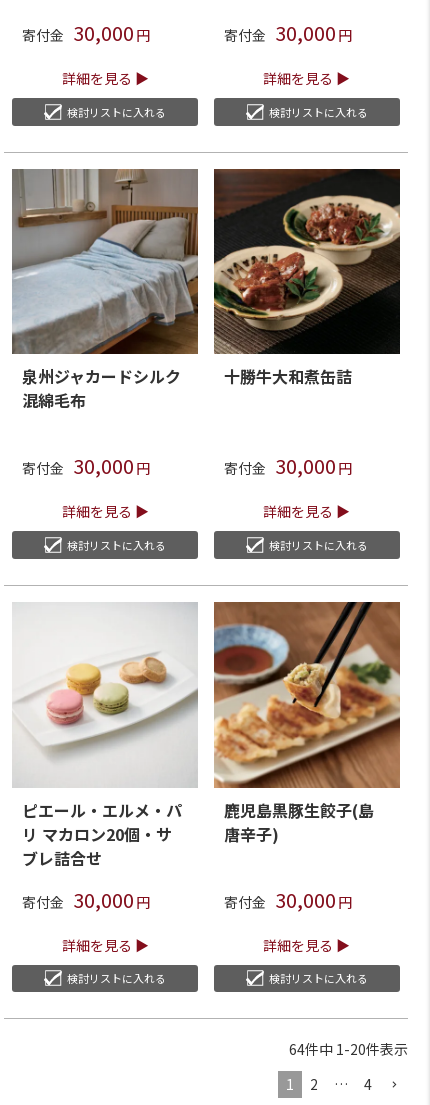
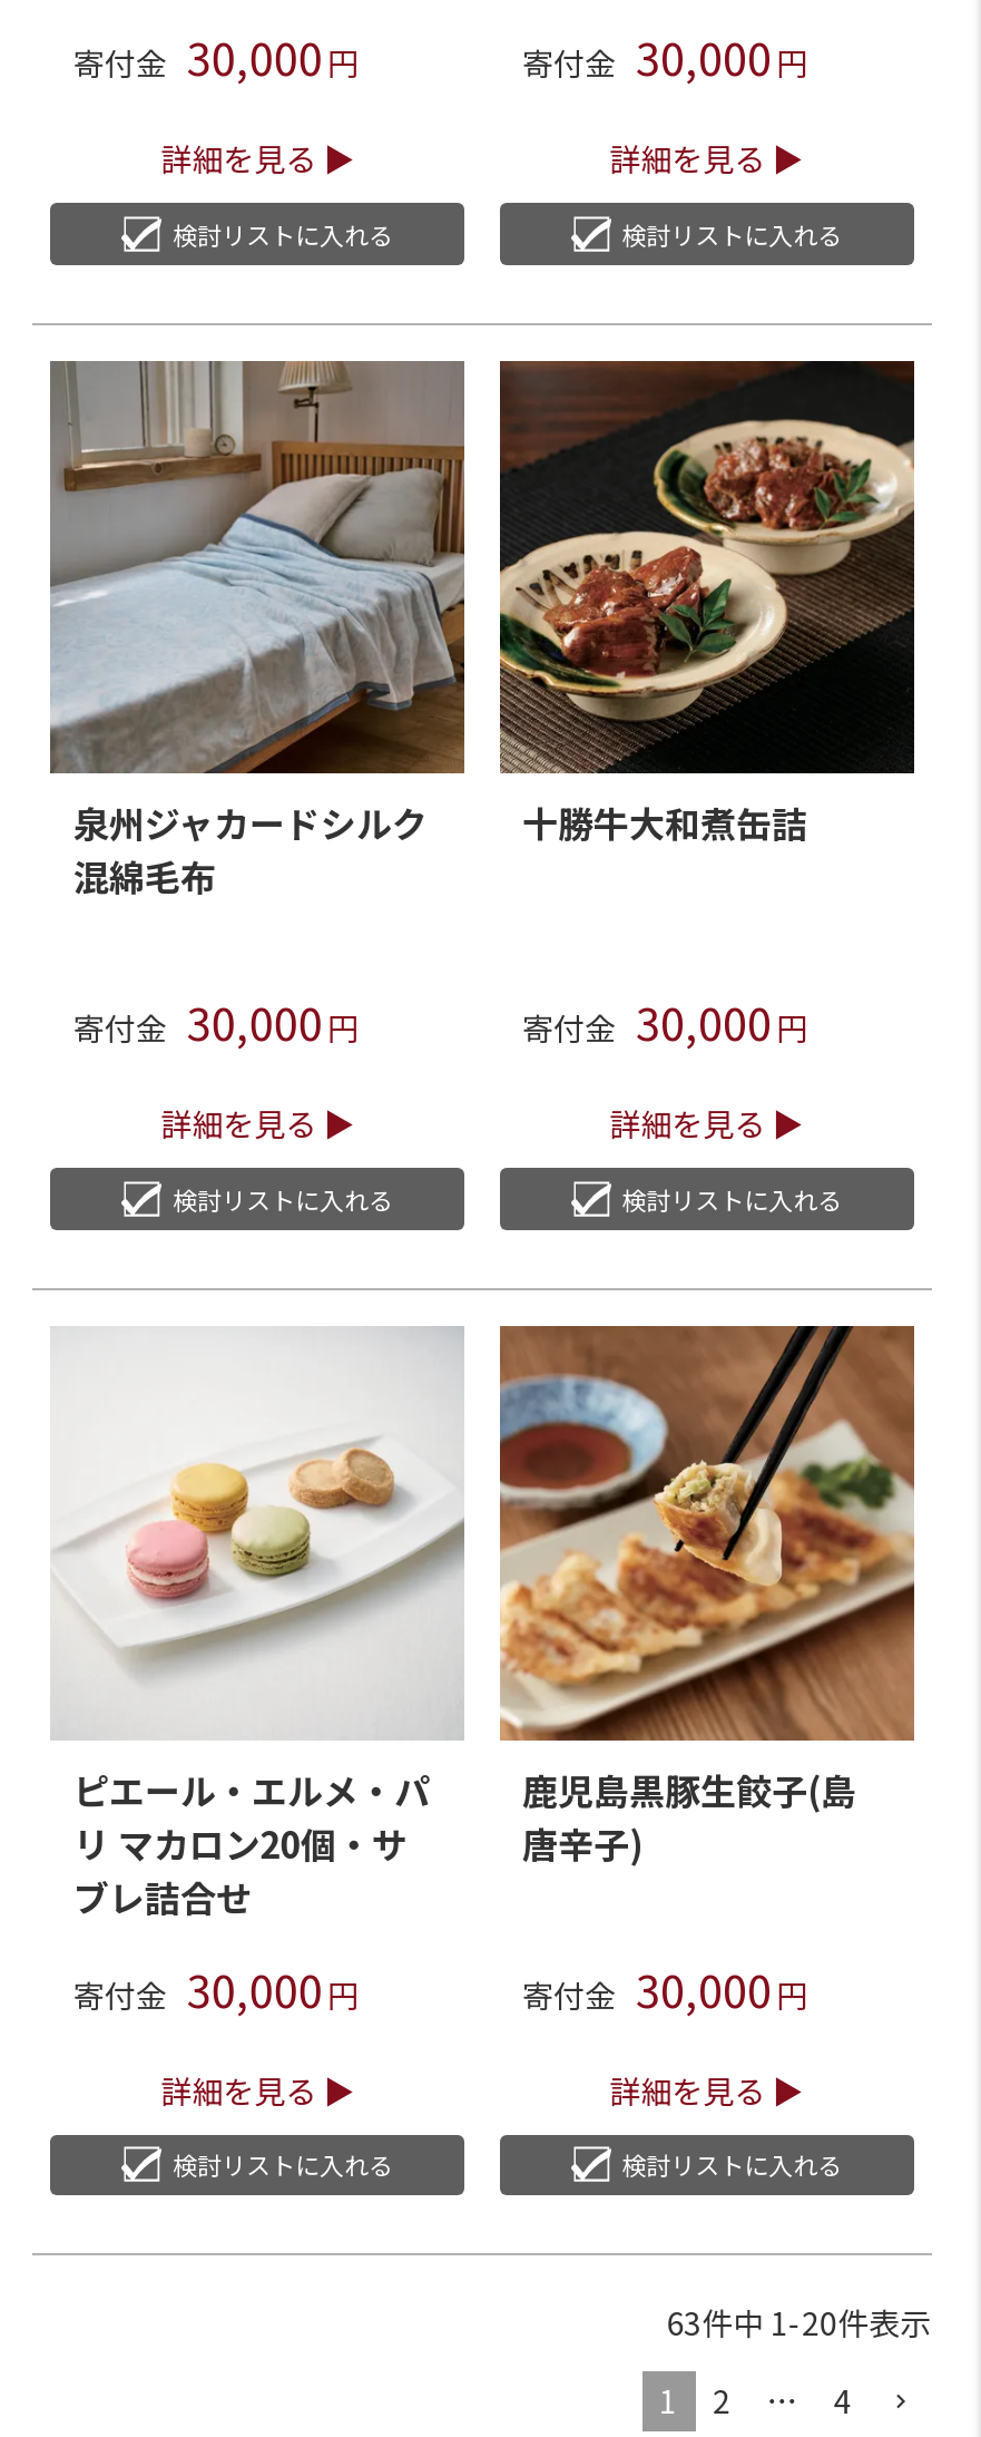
- 64件中 1-20件表示
+ 63件中 1-20件表示
